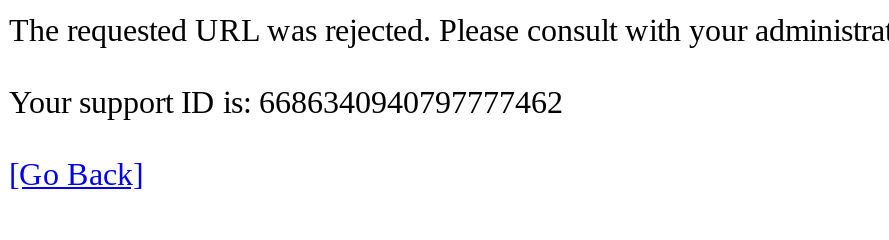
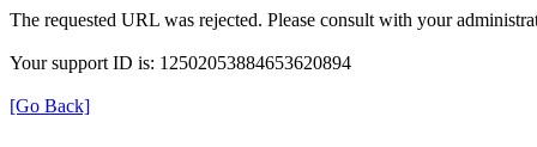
- Your support ID is: 6686340940797777462
+ Your support ID is: 12502053884653620894
